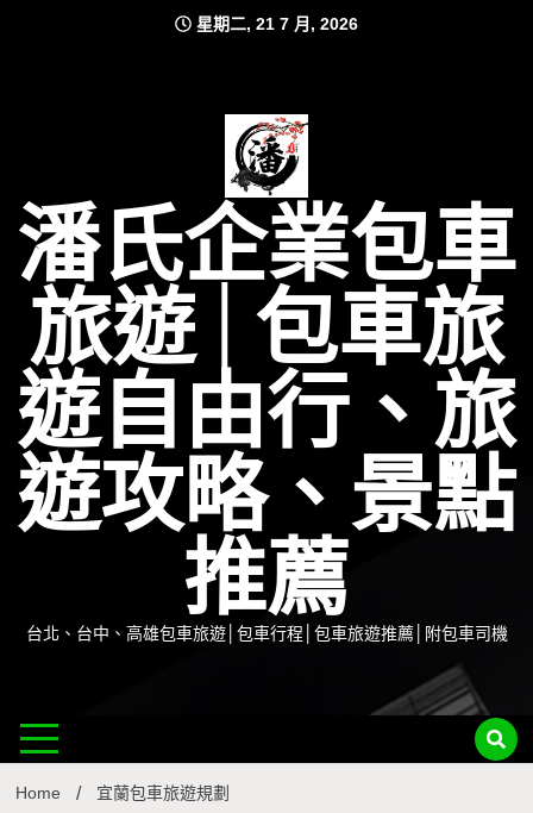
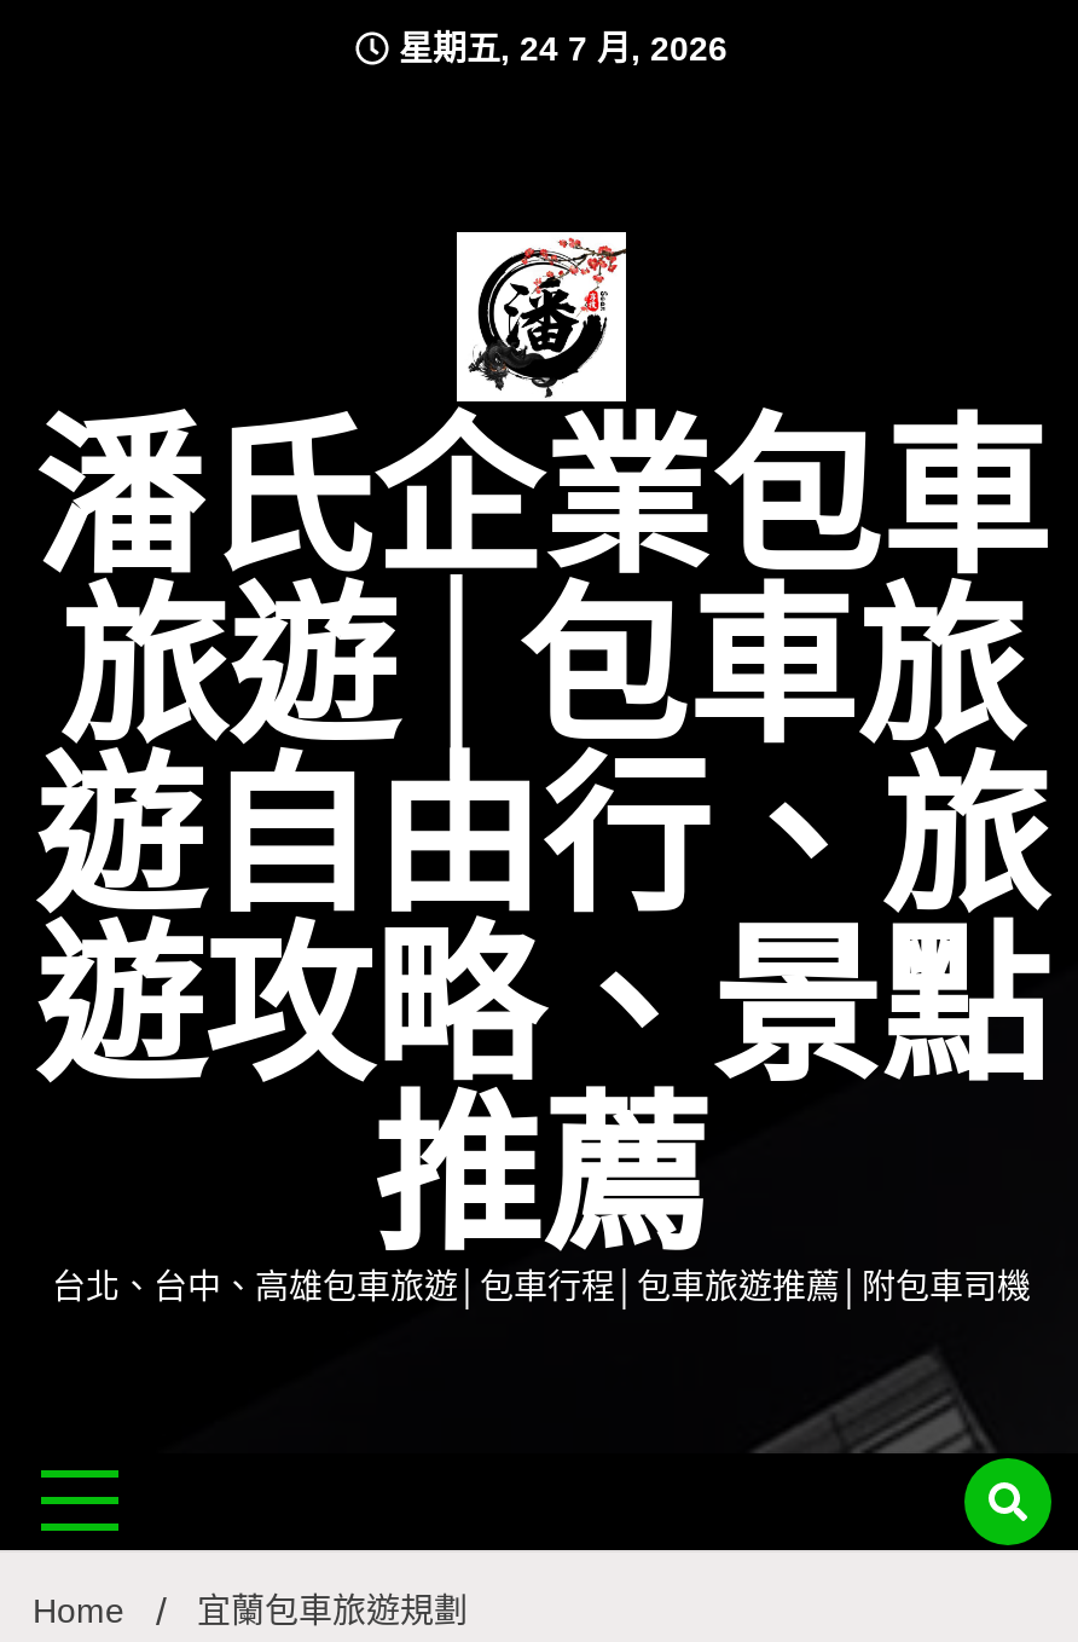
- 星期二, 21 7 月, 2026
+ 星期五, 24 7 月, 2026
